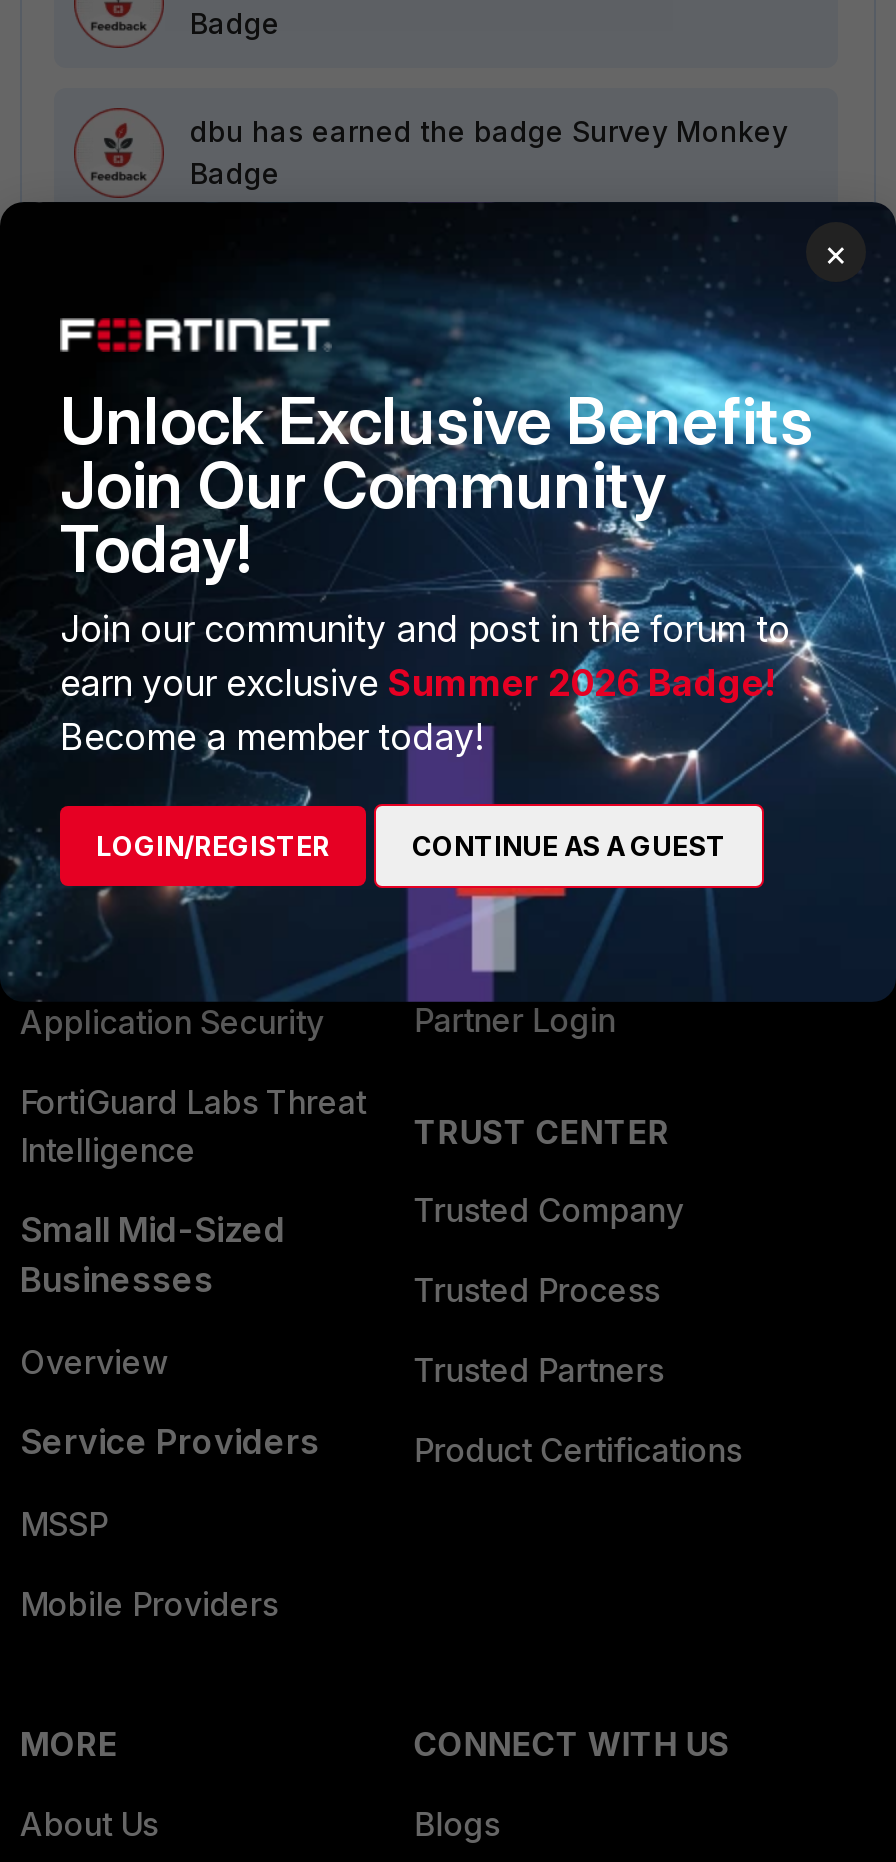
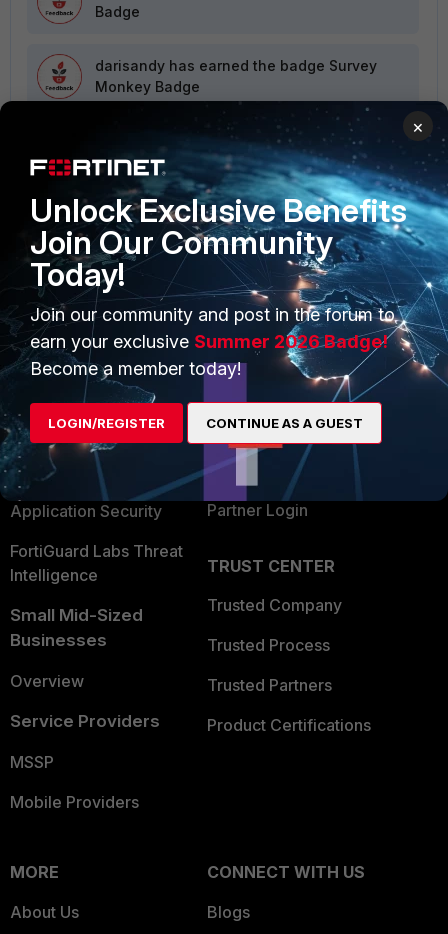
- dbu has earned the badge Survey Monkey
- Badge
+ darisandy has earned the badge Survey
+ Monkey Badge
